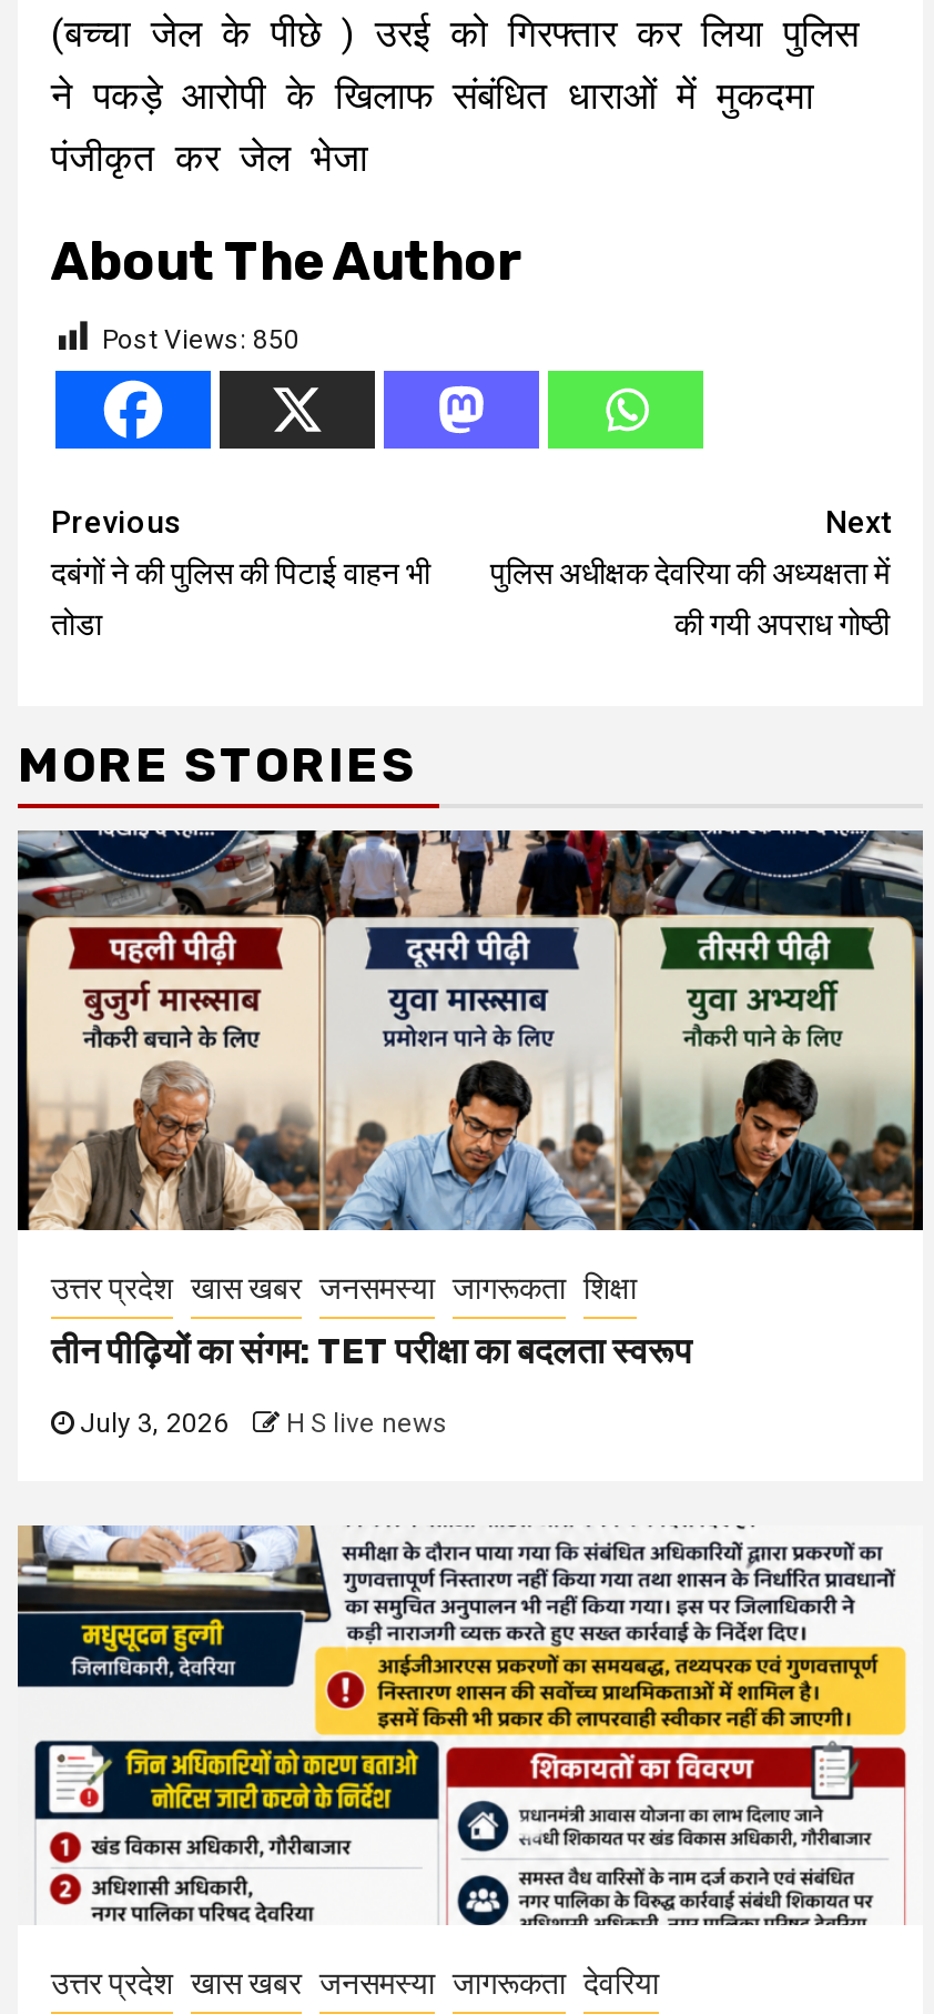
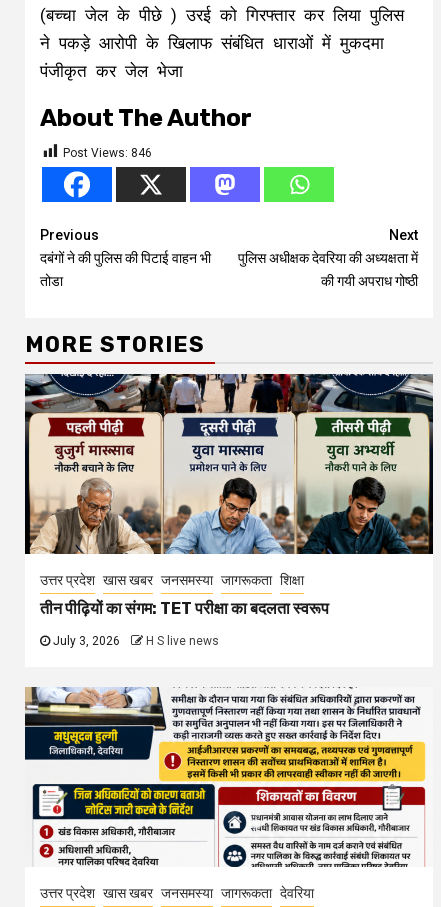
- Post Views: 850
+ Post Views: 846
